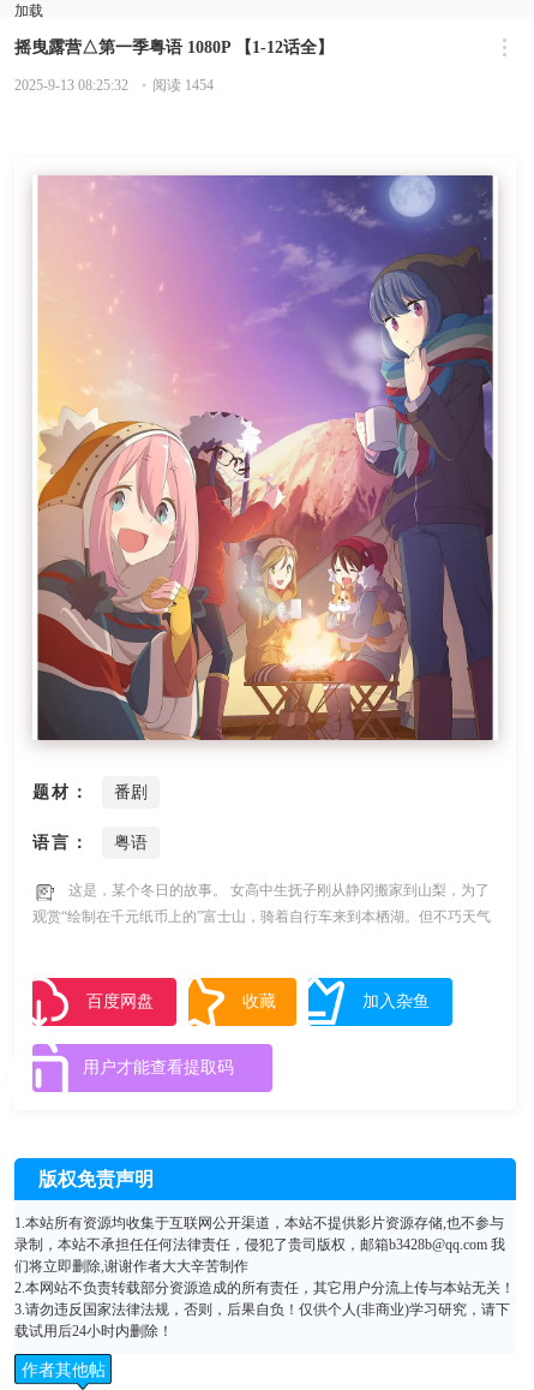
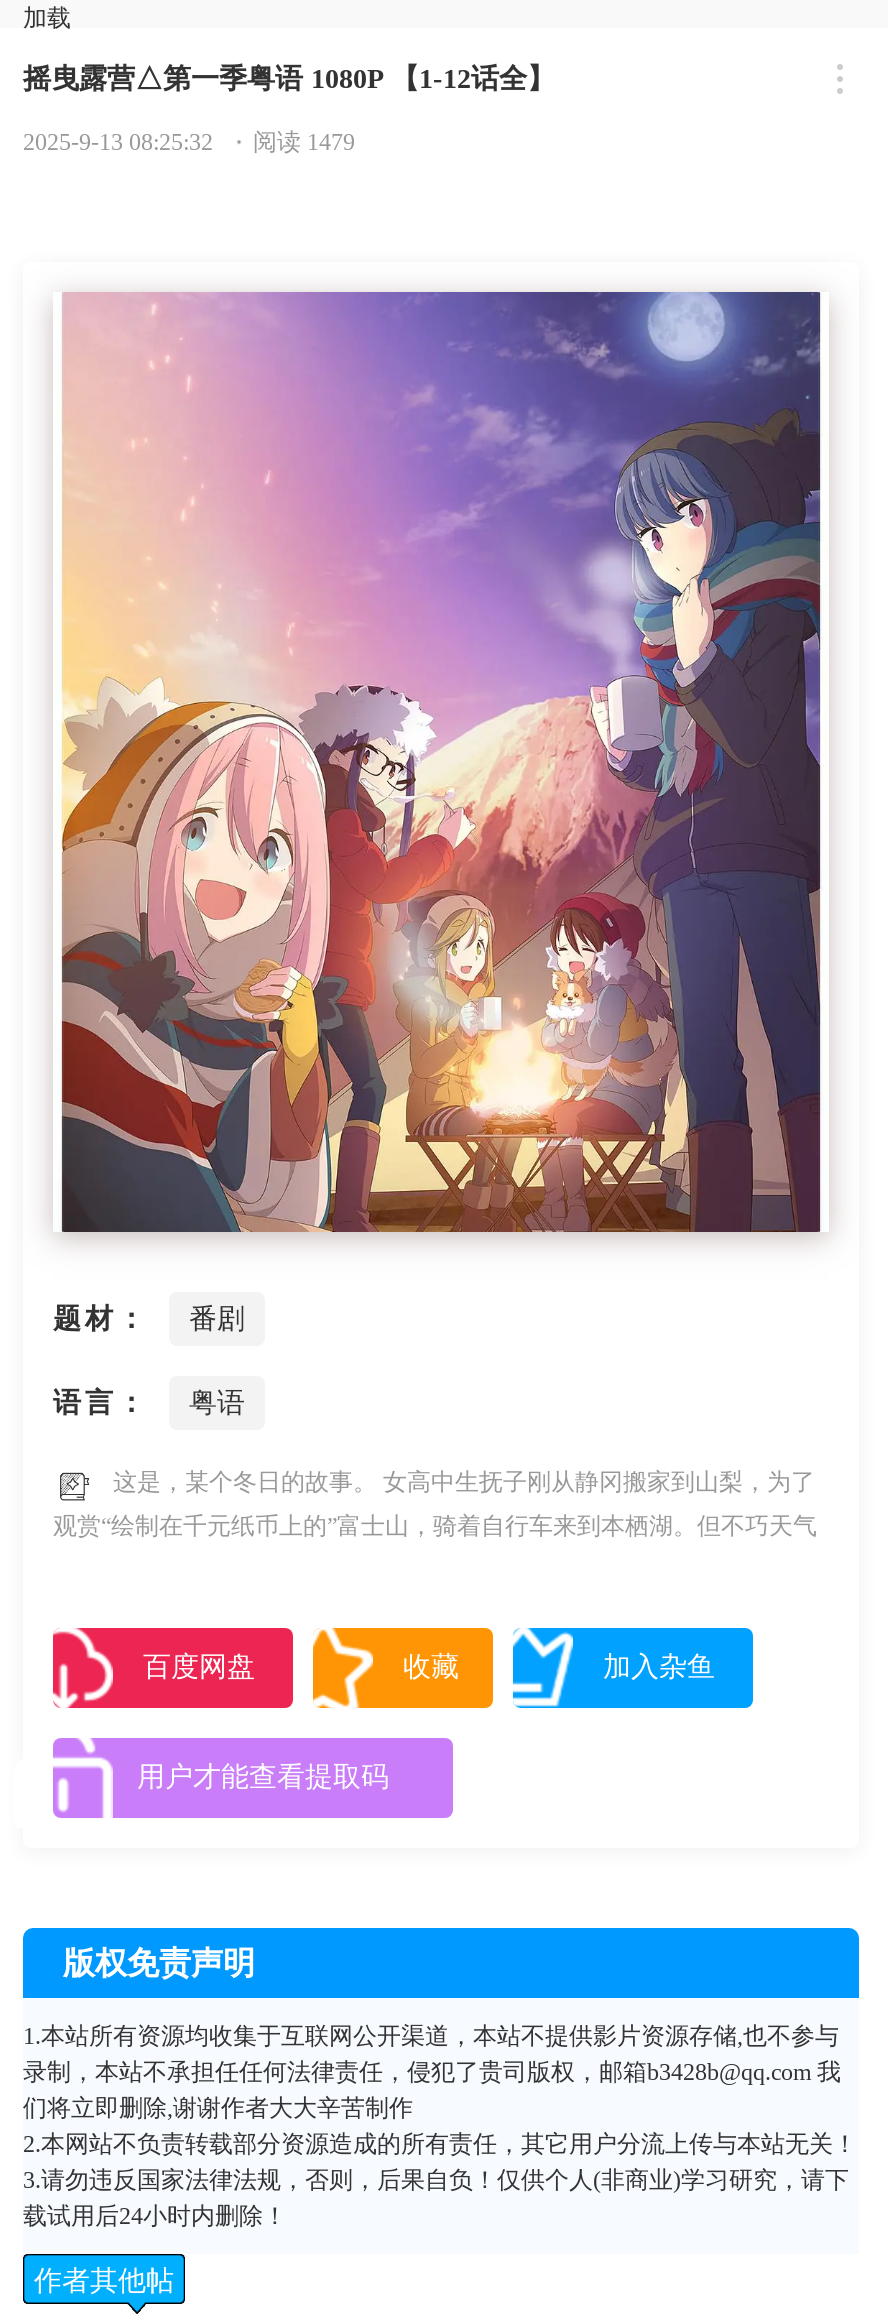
- 2025-9-13 08:25:32 阅读 1454
+ 2025-9-13 08:25:32 阅读 1479
